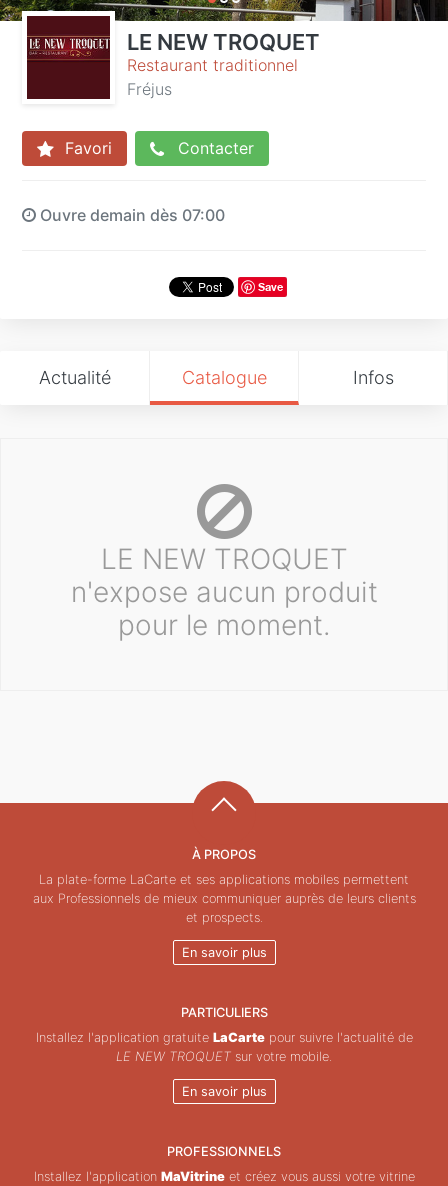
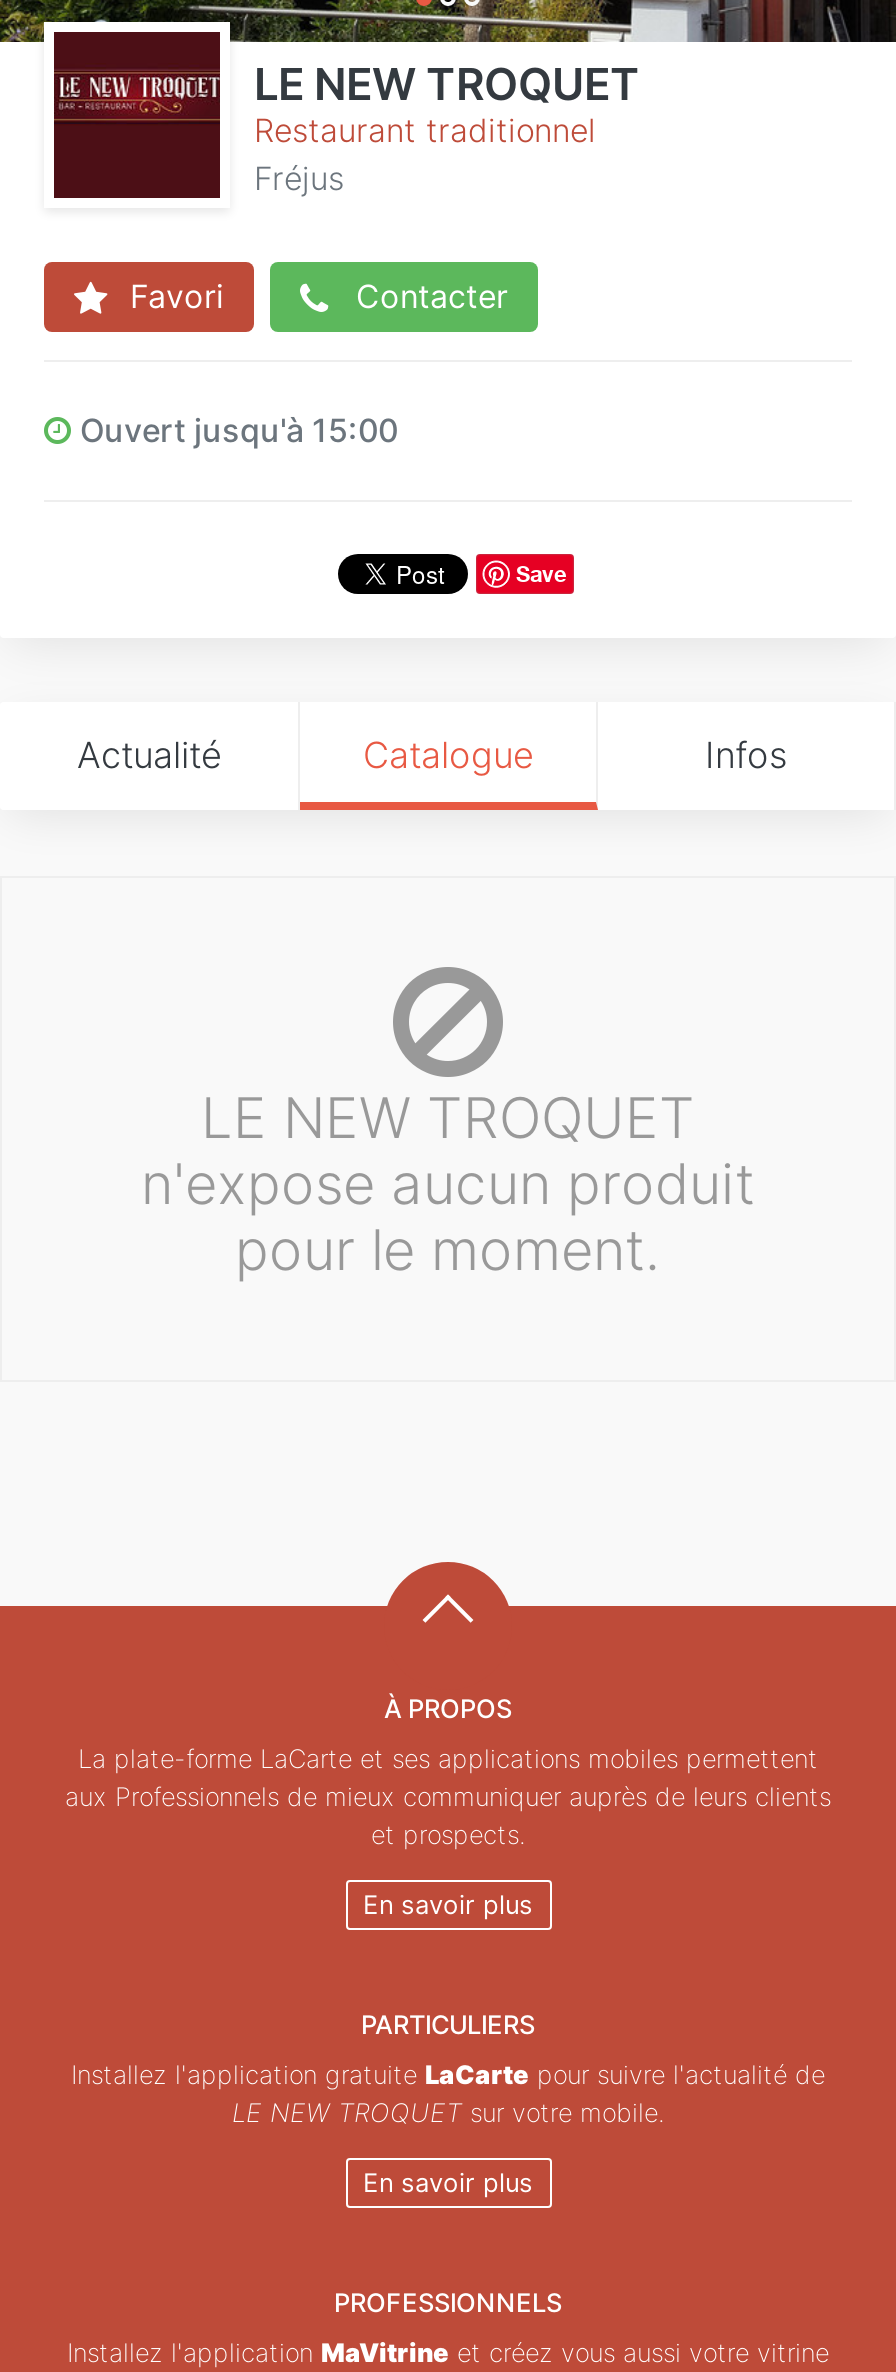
- Ouvre demain dès 07:00
+ Ouvert jusqu'à 15:00
